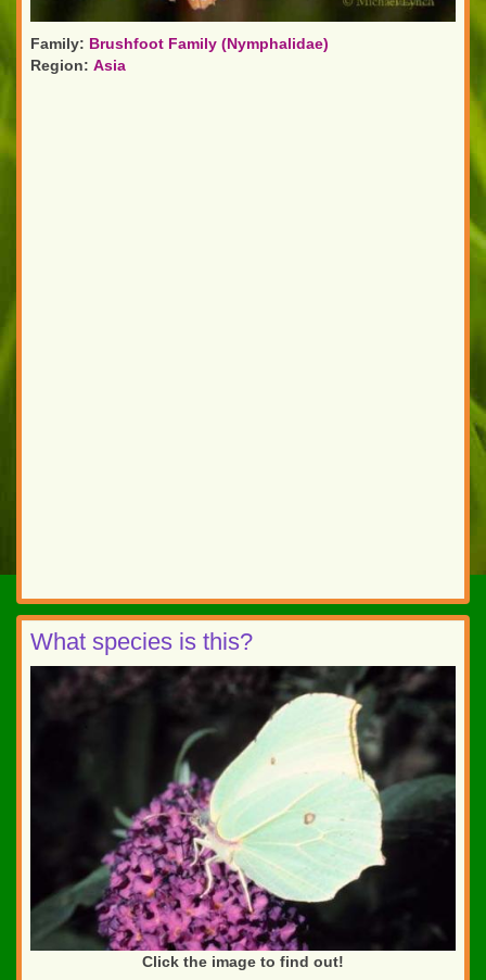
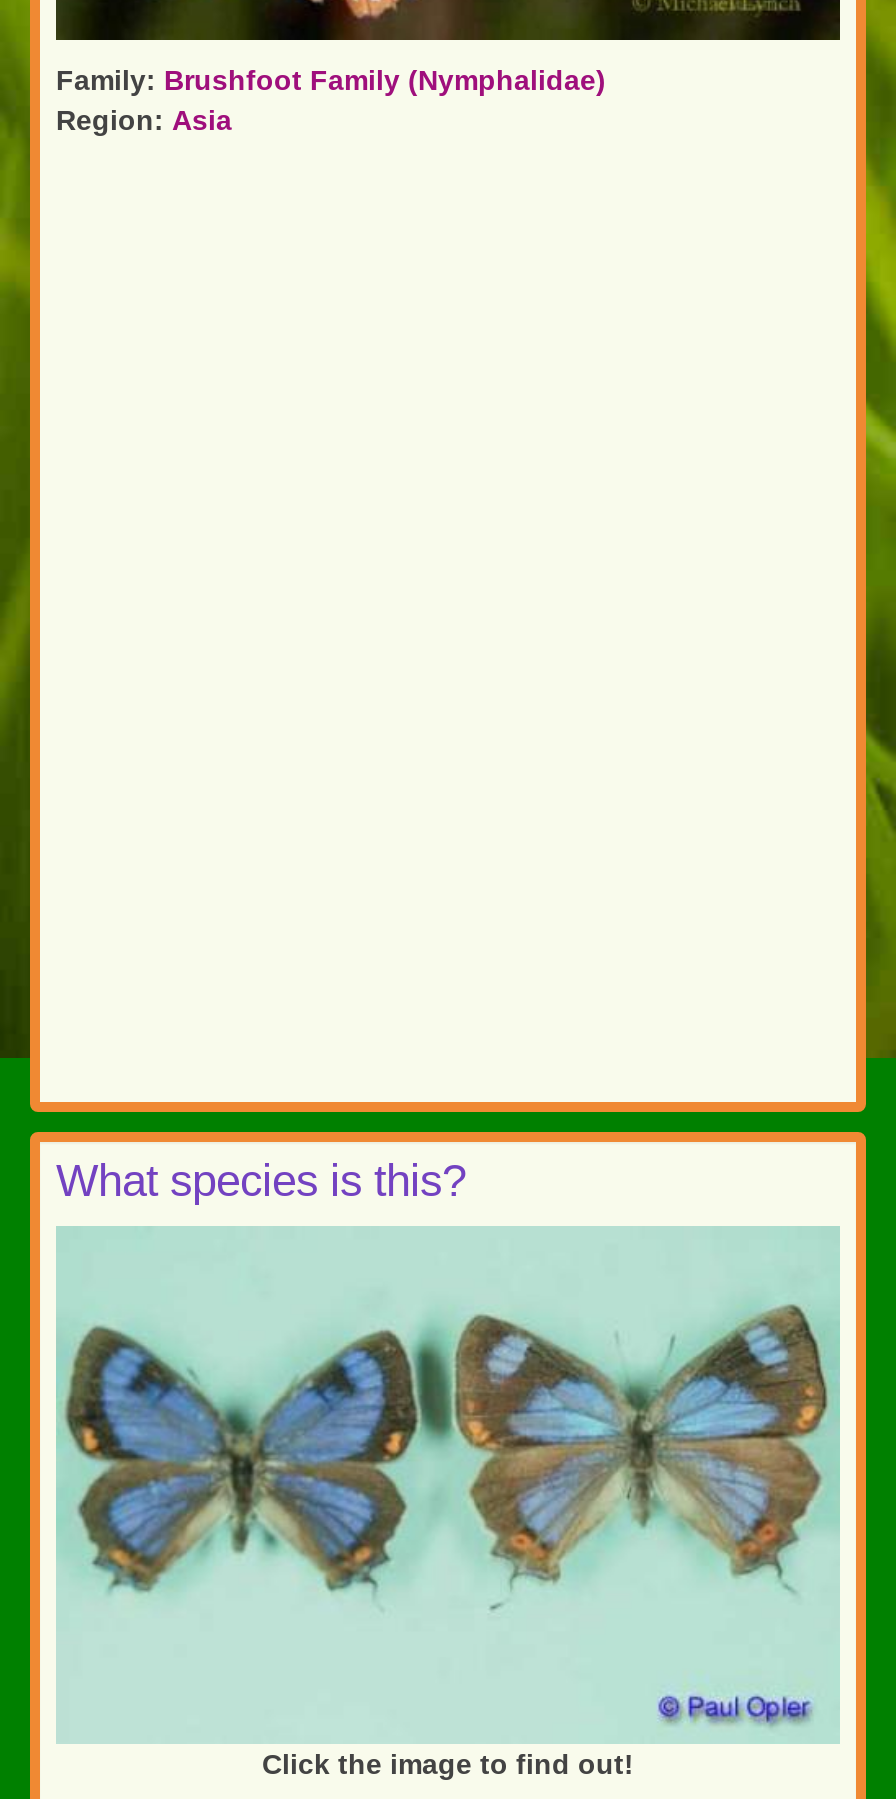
- [image]
+ [image]
